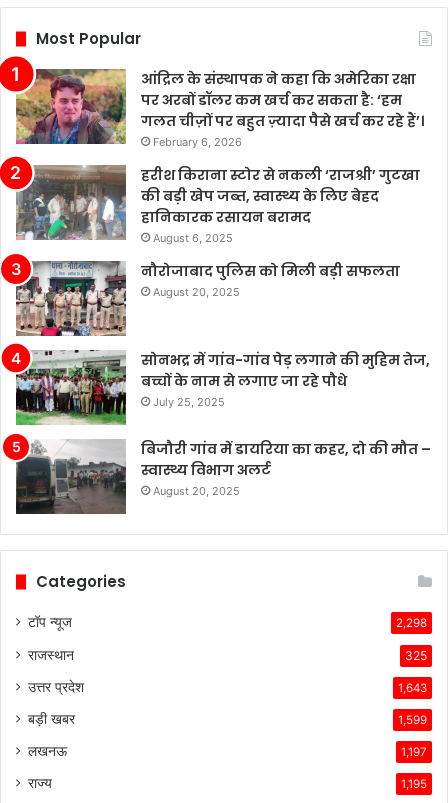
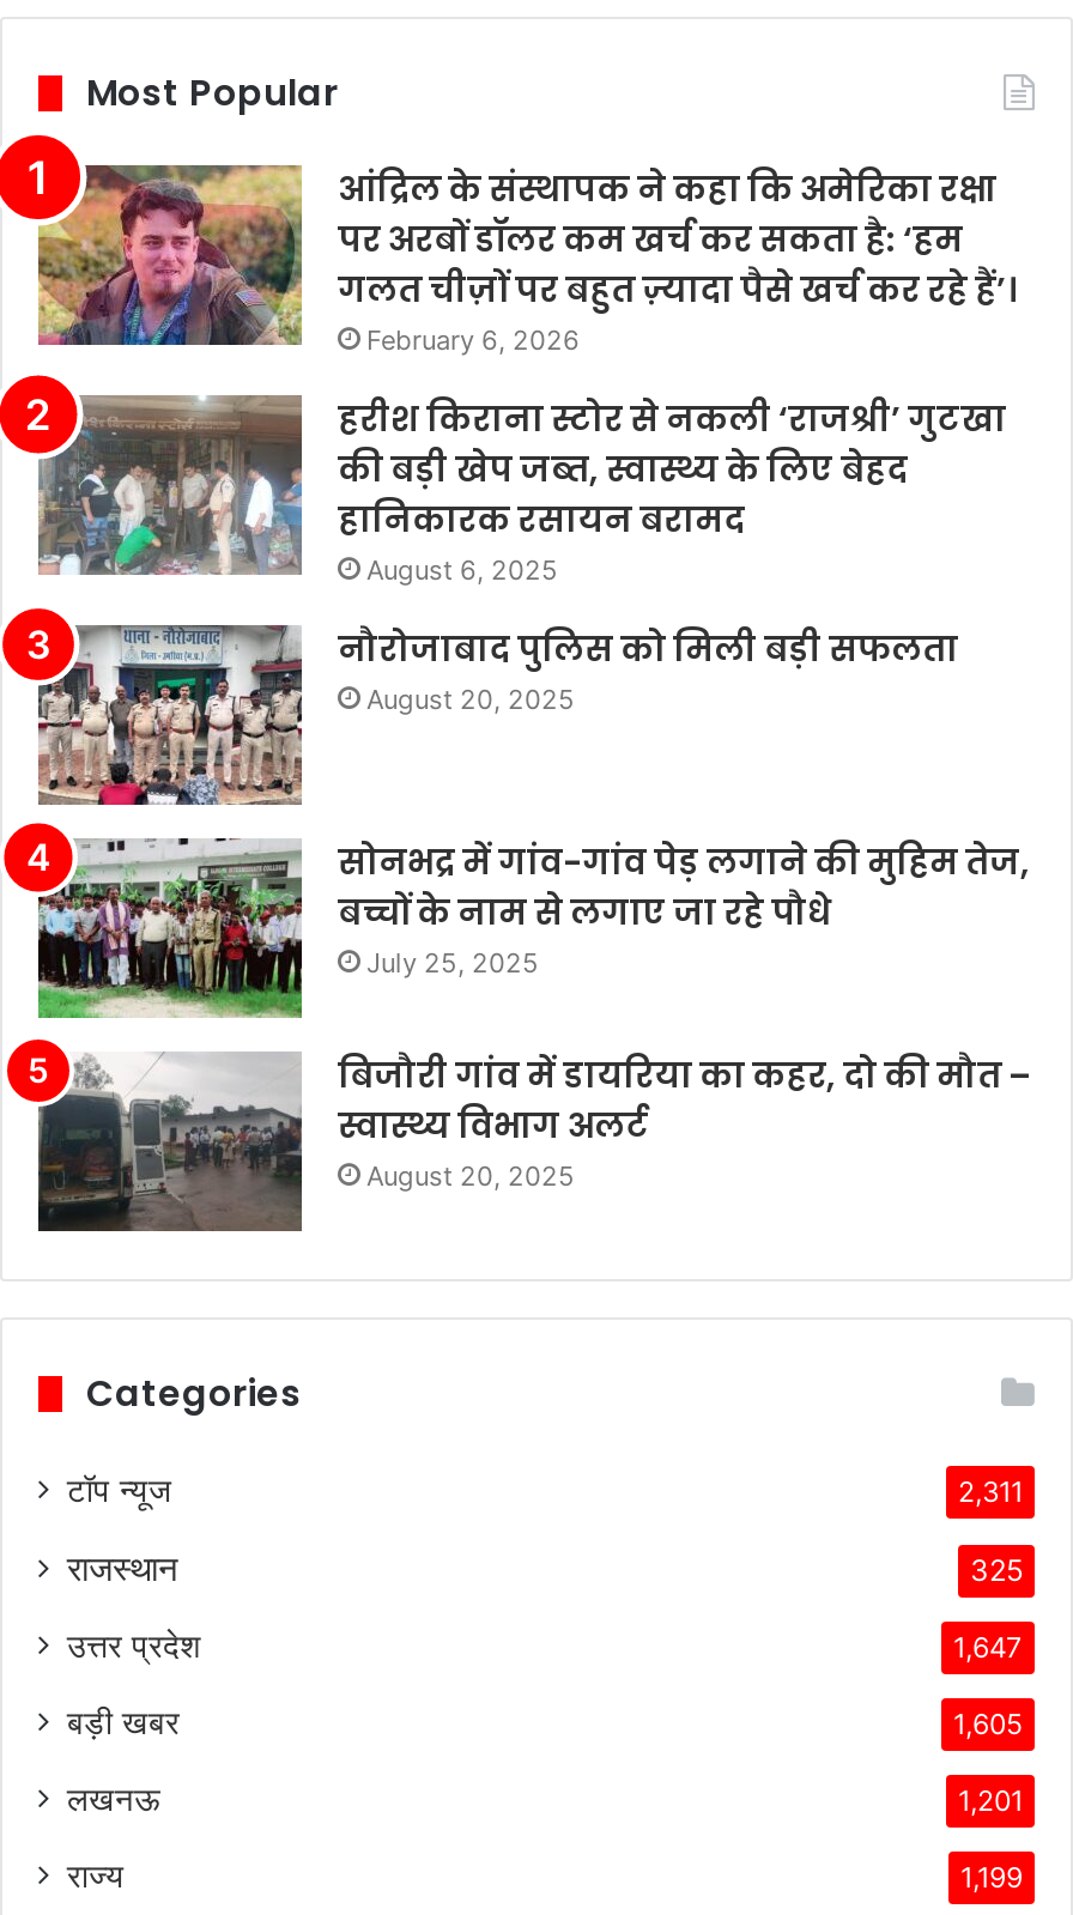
- 2,298
+ 2,311

- 1,643
+ 1,647

- 1,599
+ 1,605

- 1,197
+ 1,201

- 1,195
+ 1,199
